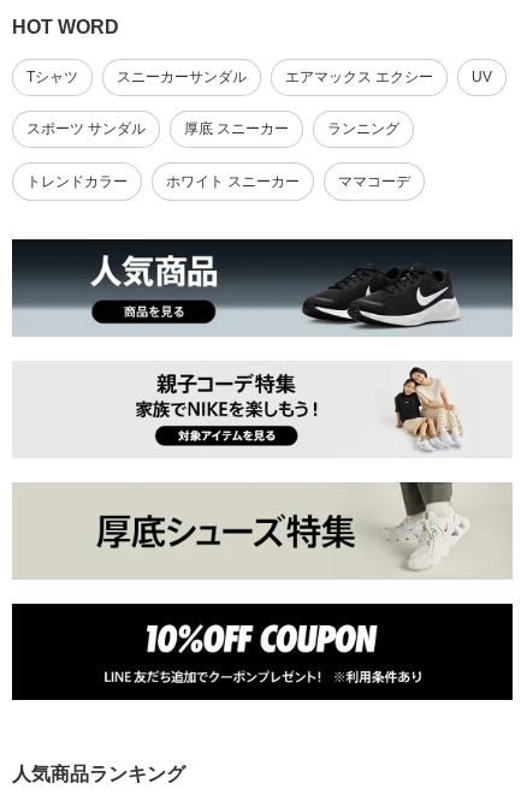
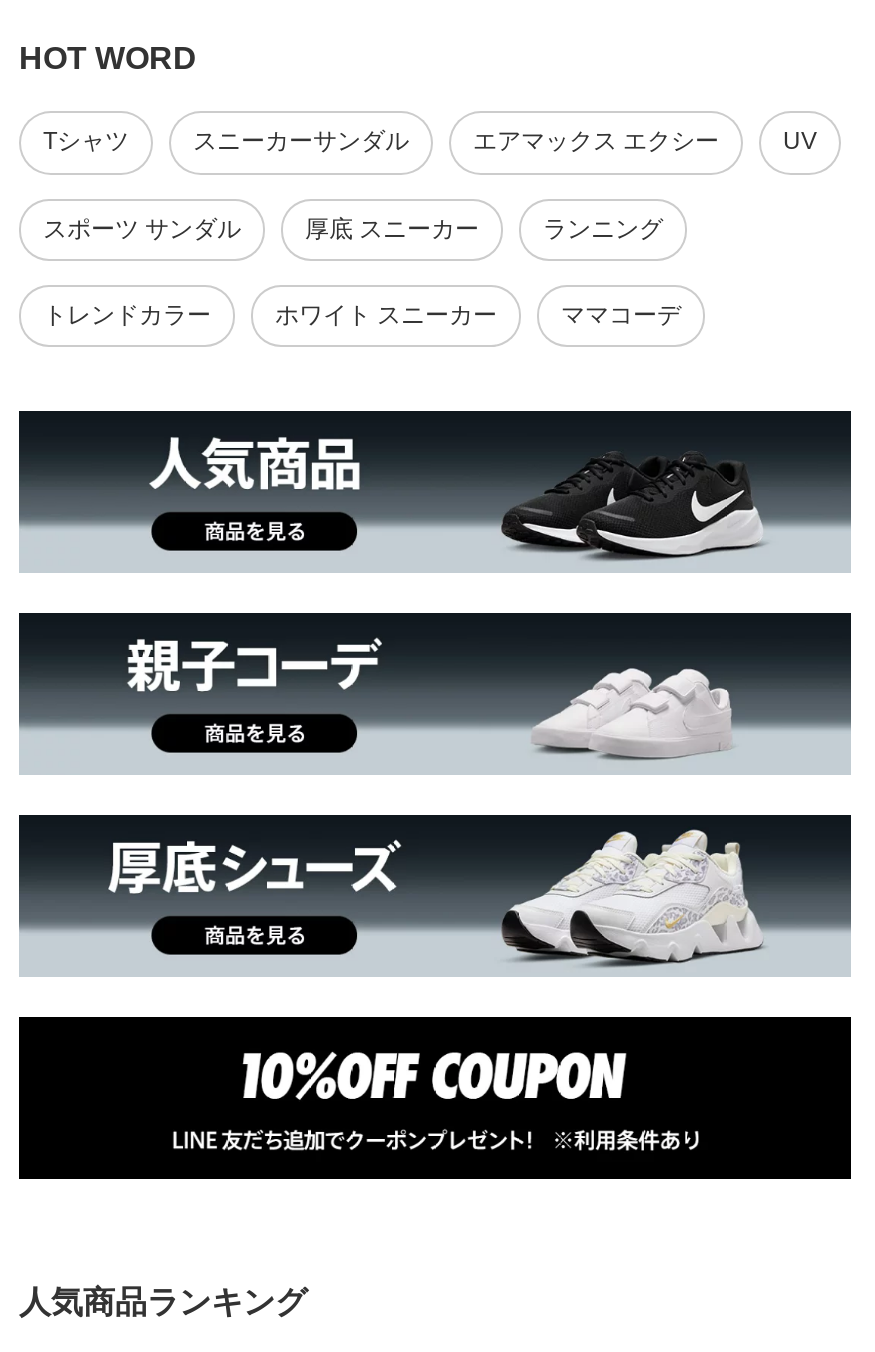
- [image]
+ [image]

- [image]
+ [image]
